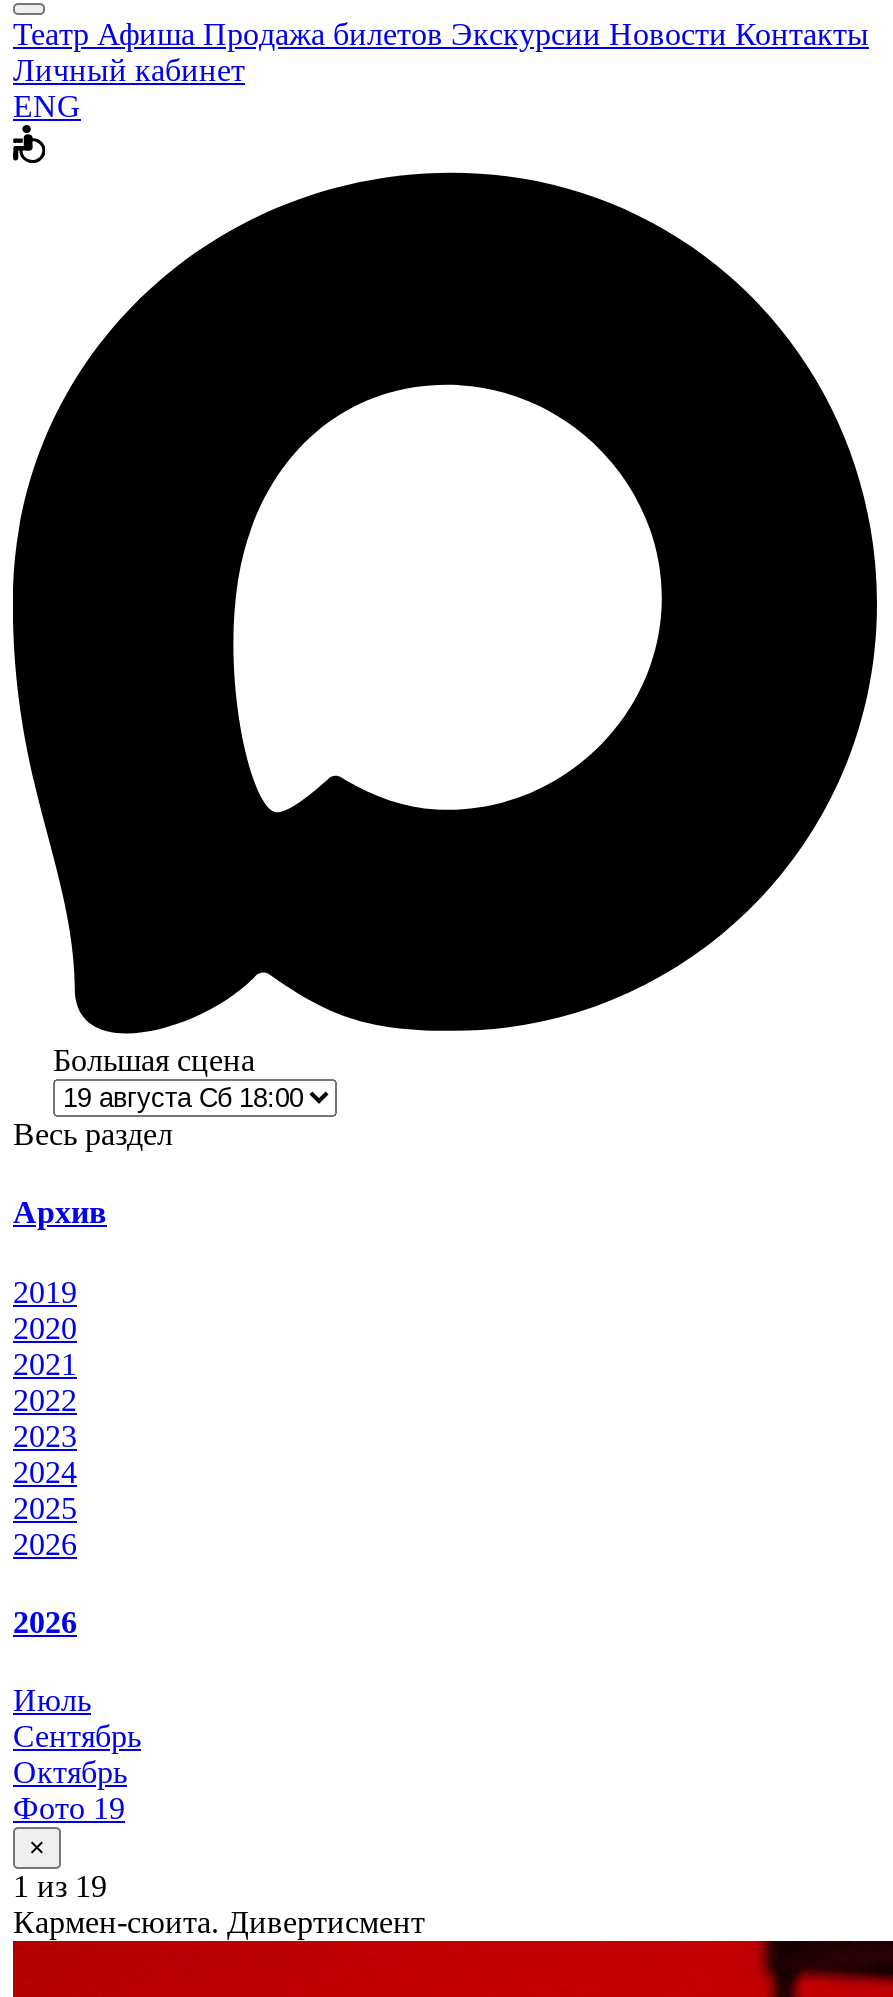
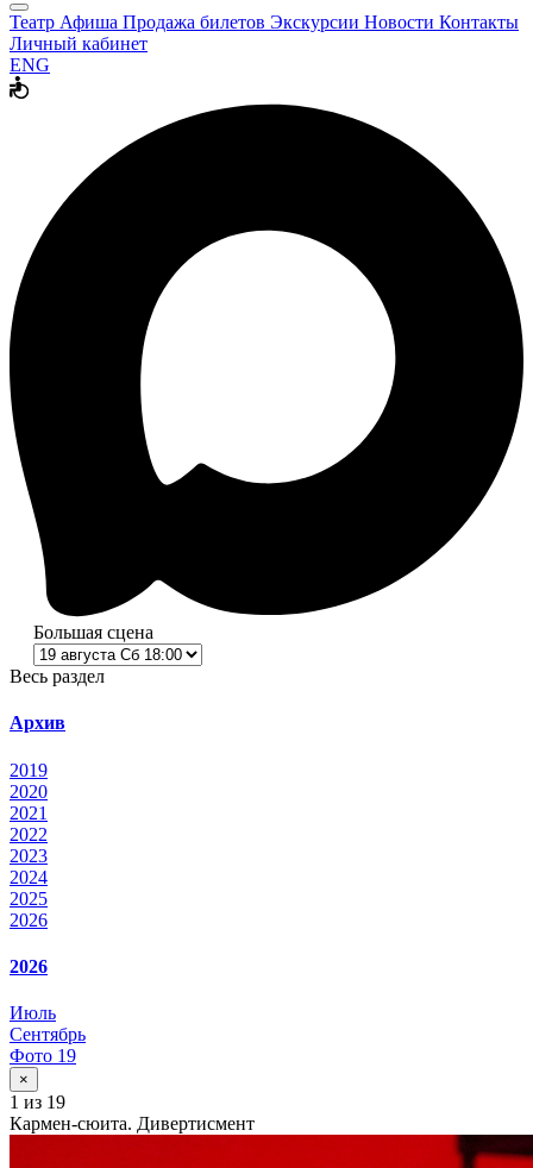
- Октябрь
